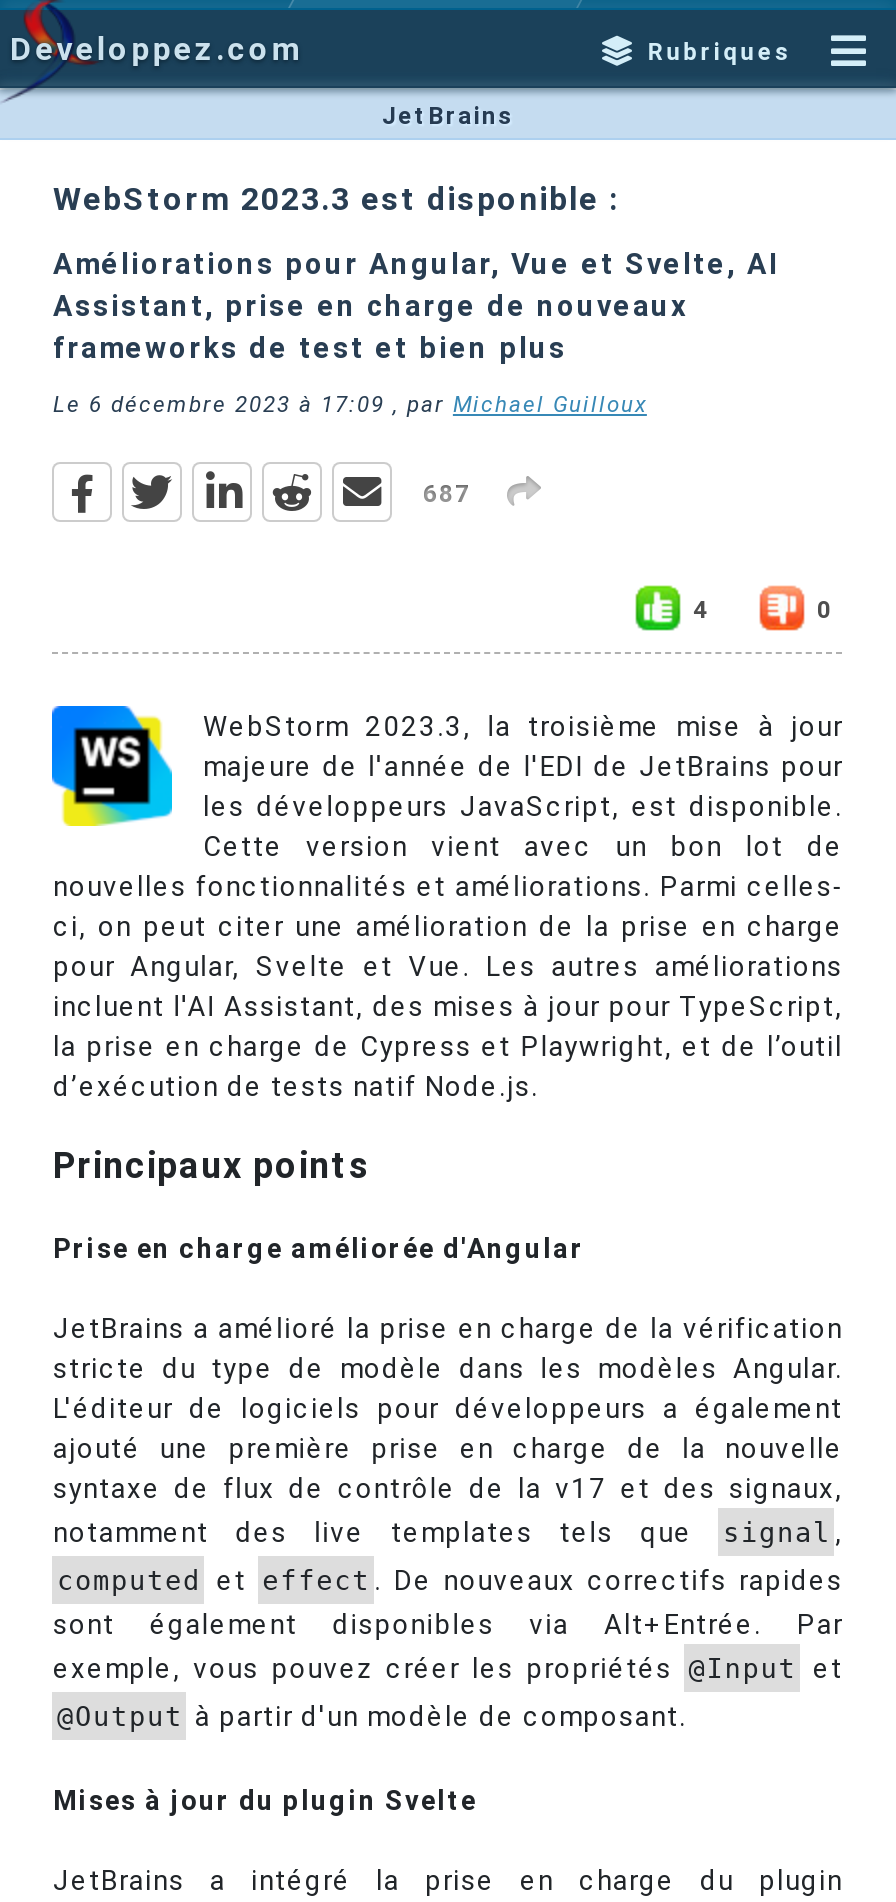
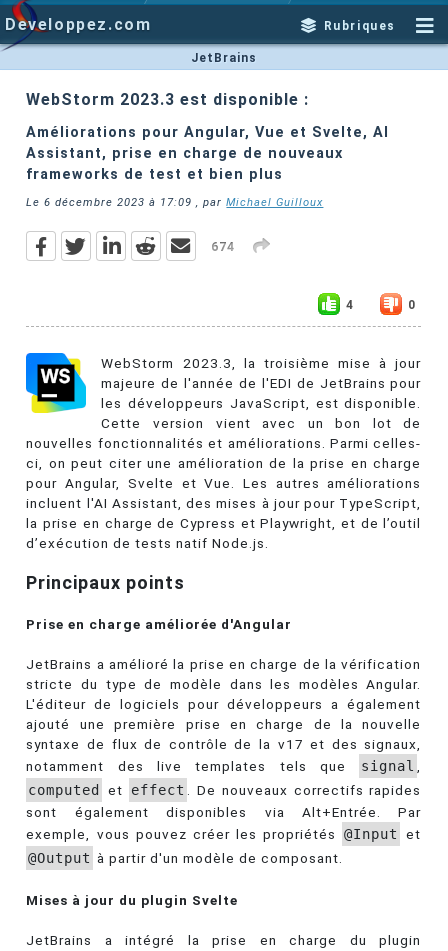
- 687
+ 674
